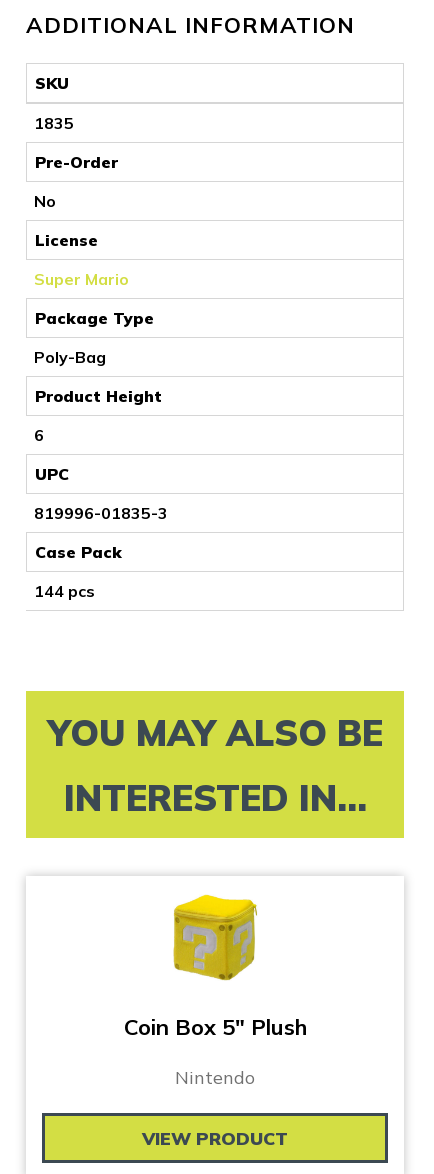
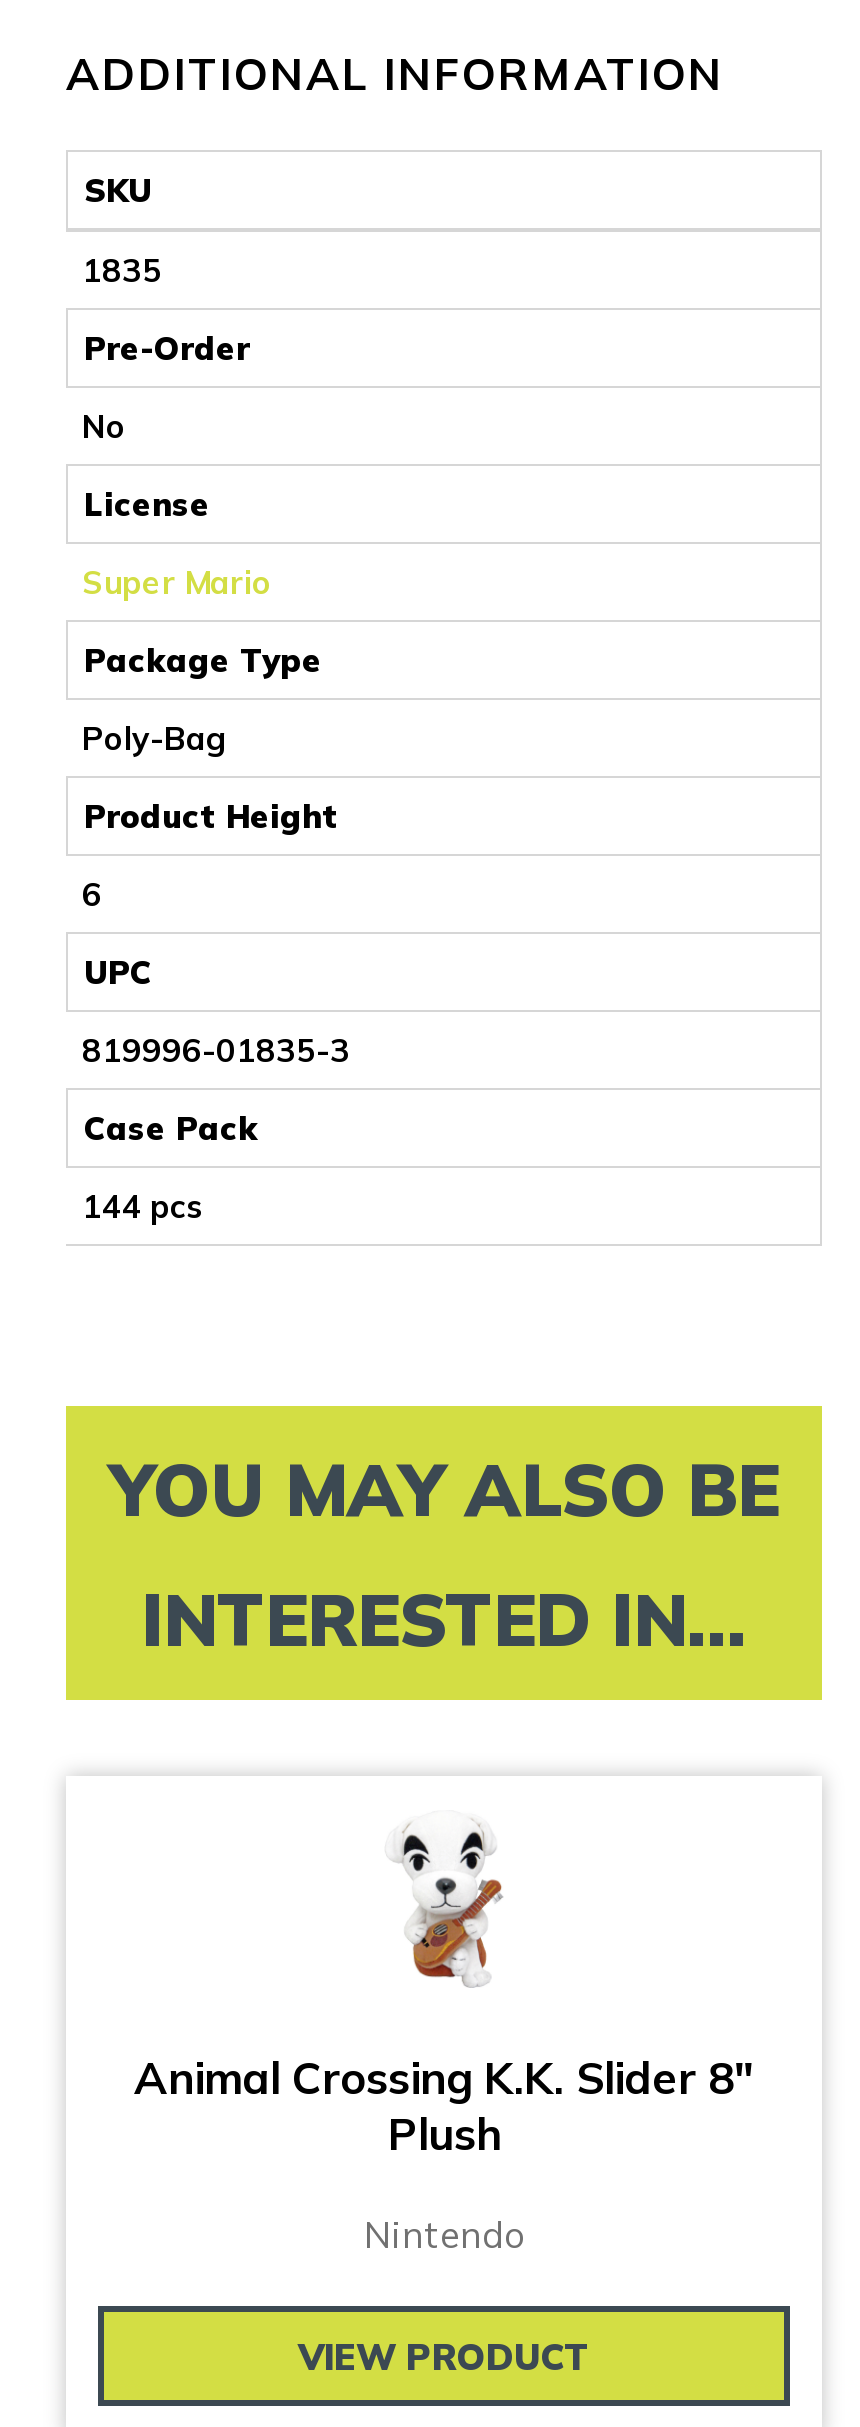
- [image]
- Coin Box 5″ Plush
+ [image]
+ Animal Crossing K.K. Slider 8″
+ Plush
